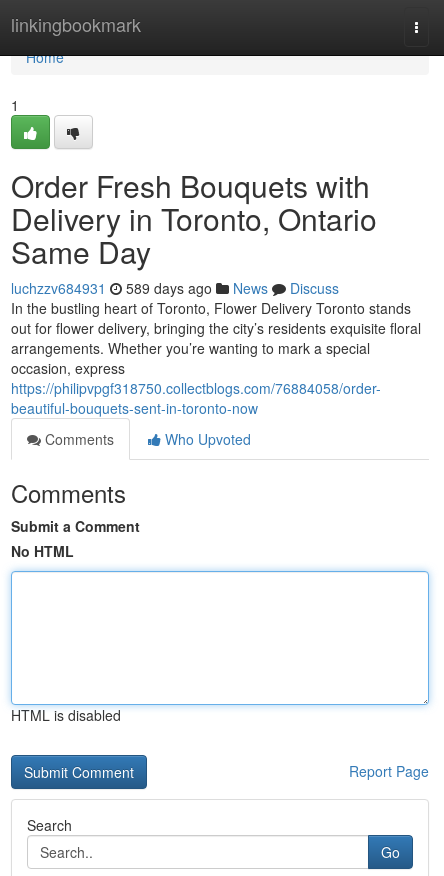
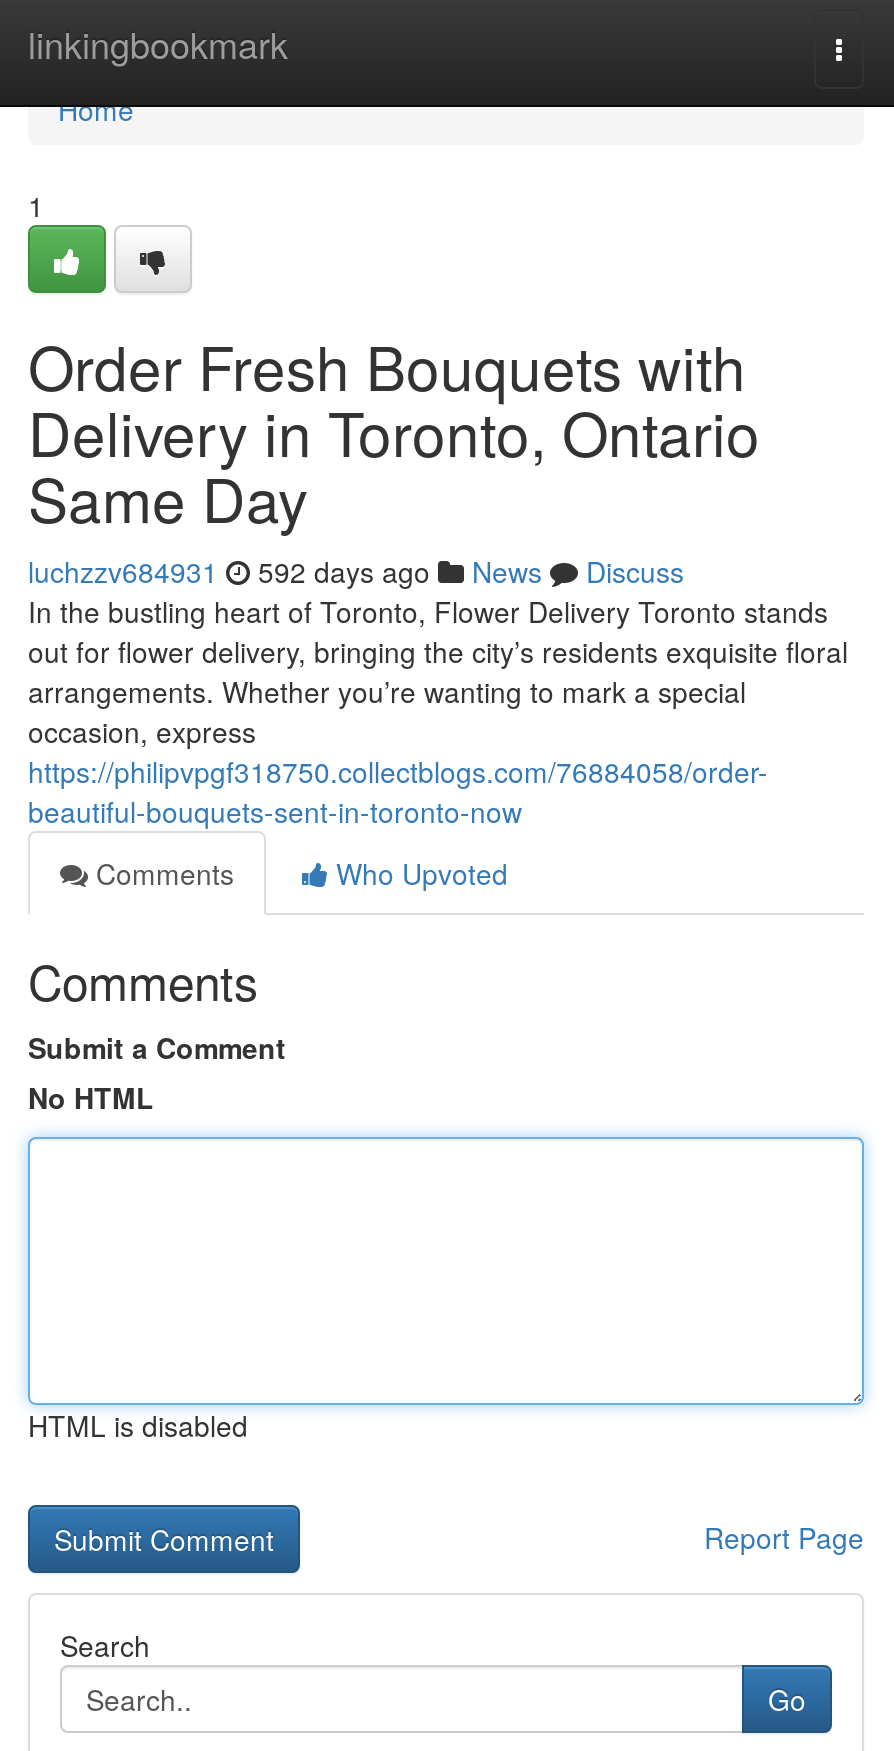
- luchzzv684931 589 days ago News Discuss
+ luchzzv684931 592 days ago News Discuss
